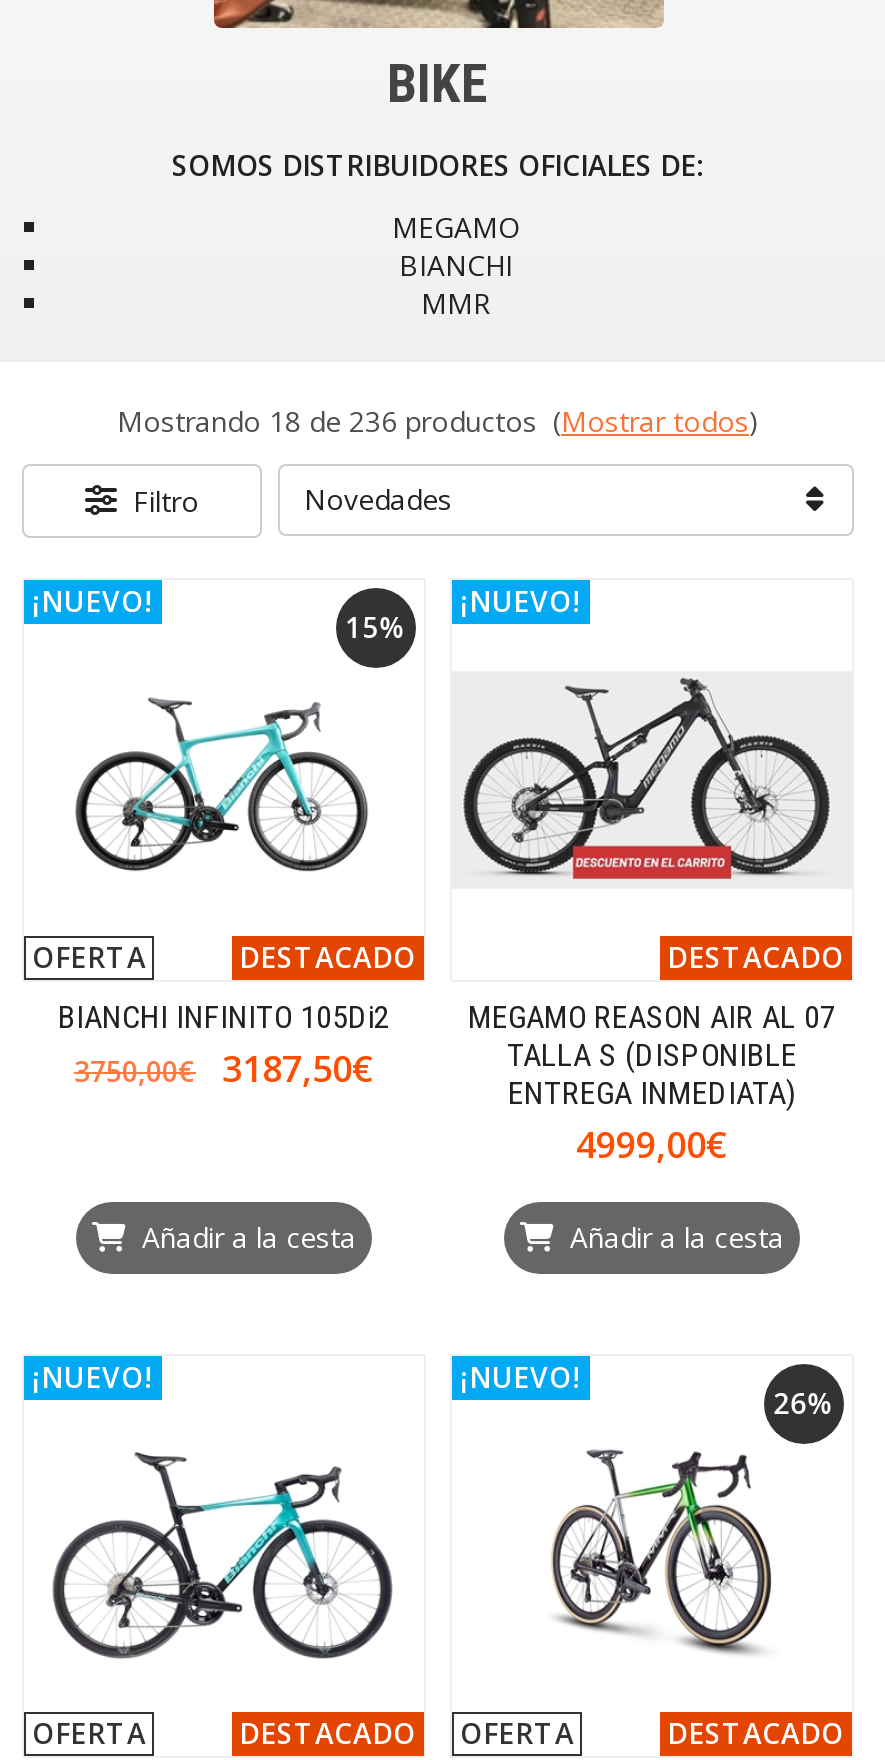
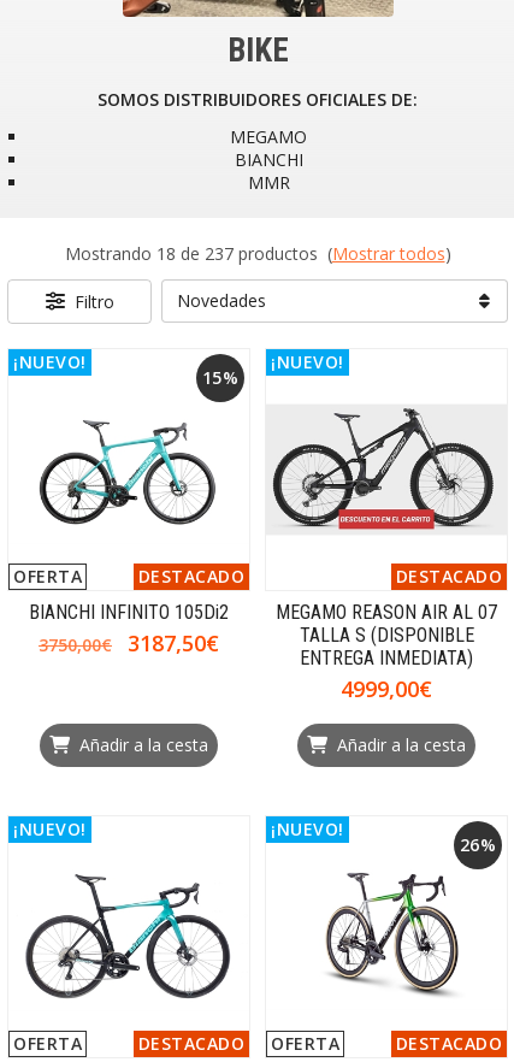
- Mostrando 18 de 236 productos (Mostrar todos)
+ Mostrando 18 de 237 productos (Mostrar todos)
